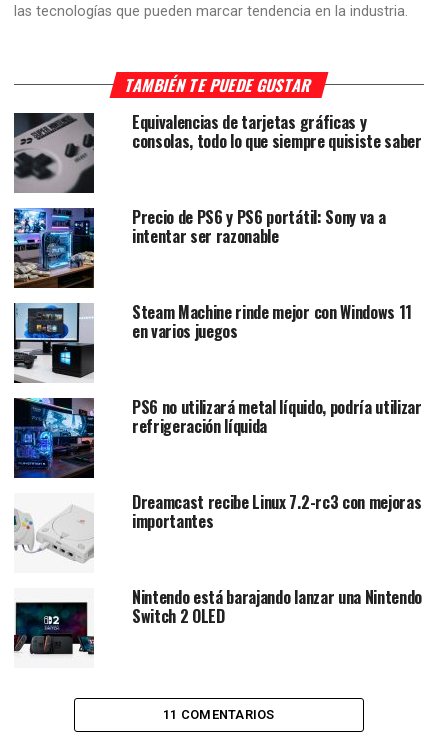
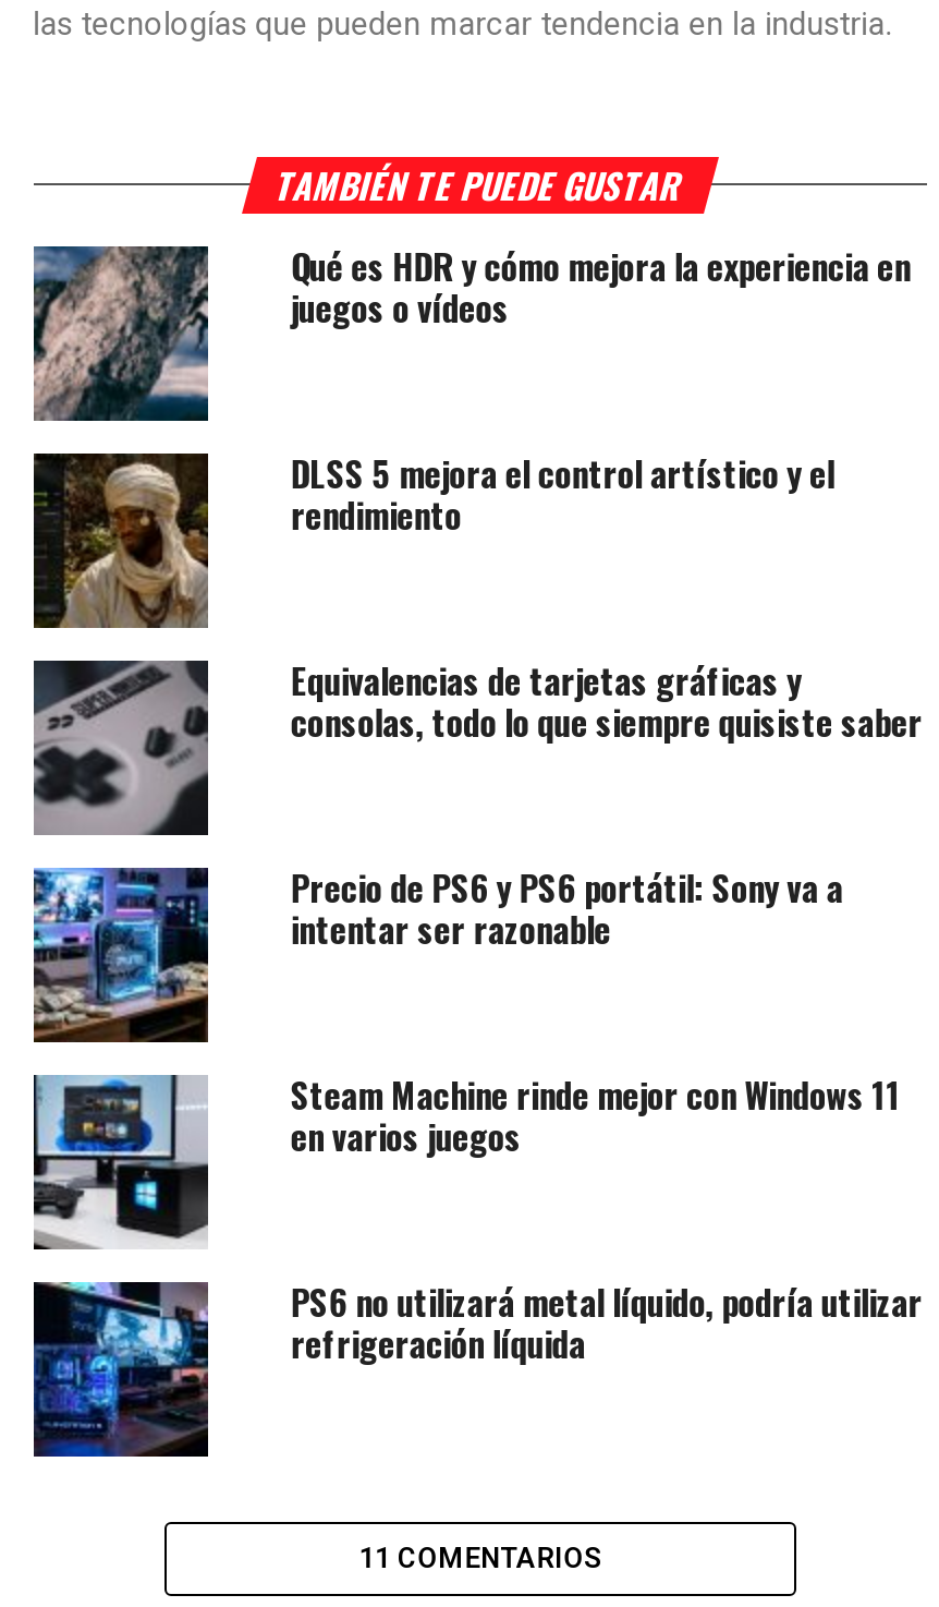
+ [image]
+ Qué es HDR y cómo mejora la experiencia en
+ juegos o vídeos
+ DLSS 5 mejora el control artístico y el
+ rendimiento

+ [image]

moved down: [image] | Equivalencias de tarjetas gráficas y | consolas, todo lo que siempre quisiste saber | ... | PS6 no utilizará metal líquido, podría utilizar | refrigeración líquida

- [image]
- Dreamcast recibe Linux 7.2-rc3 con mejoras
- importantes
- Nintendo está barajando lanzar una Nintendo
- Switch 2 OLED

- [image]
